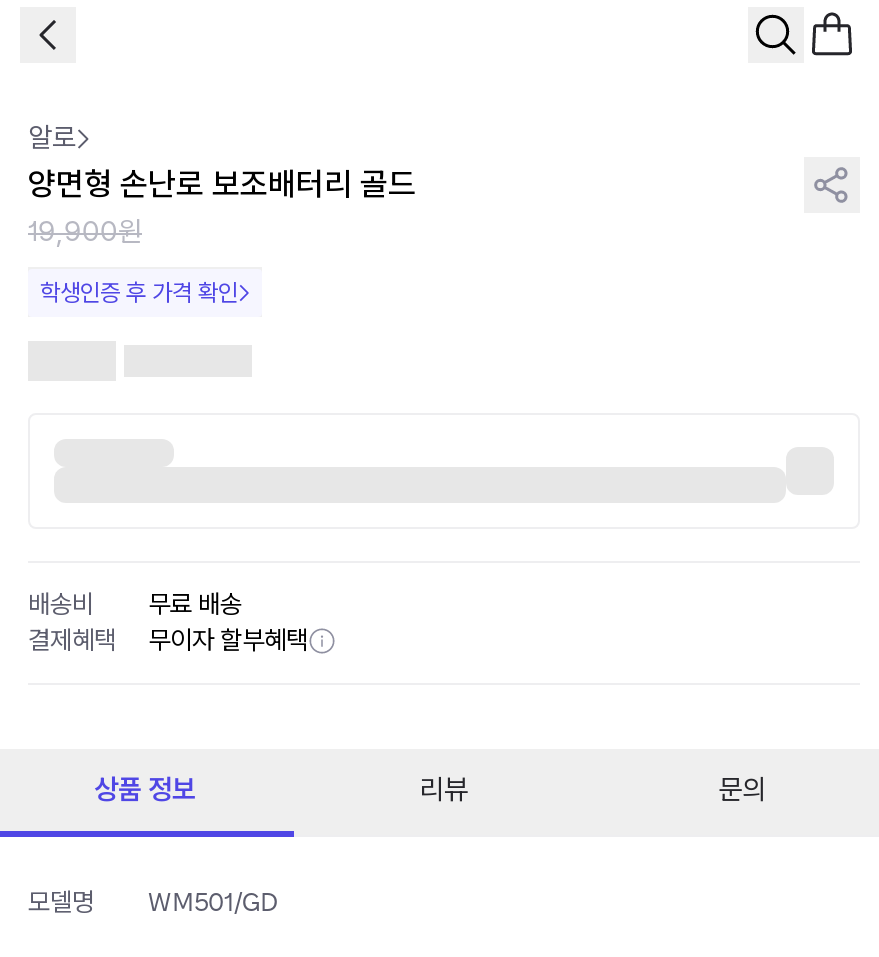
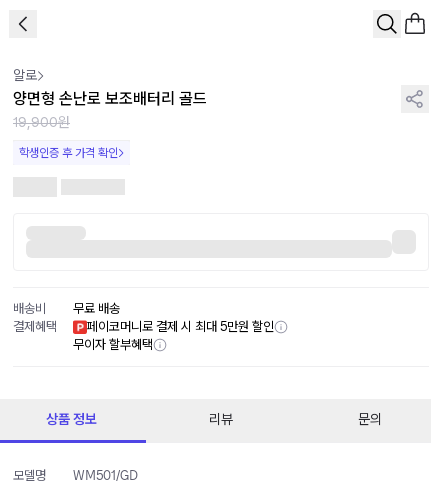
+ 페이코머니로 결제 시 최대 5만원 할인
